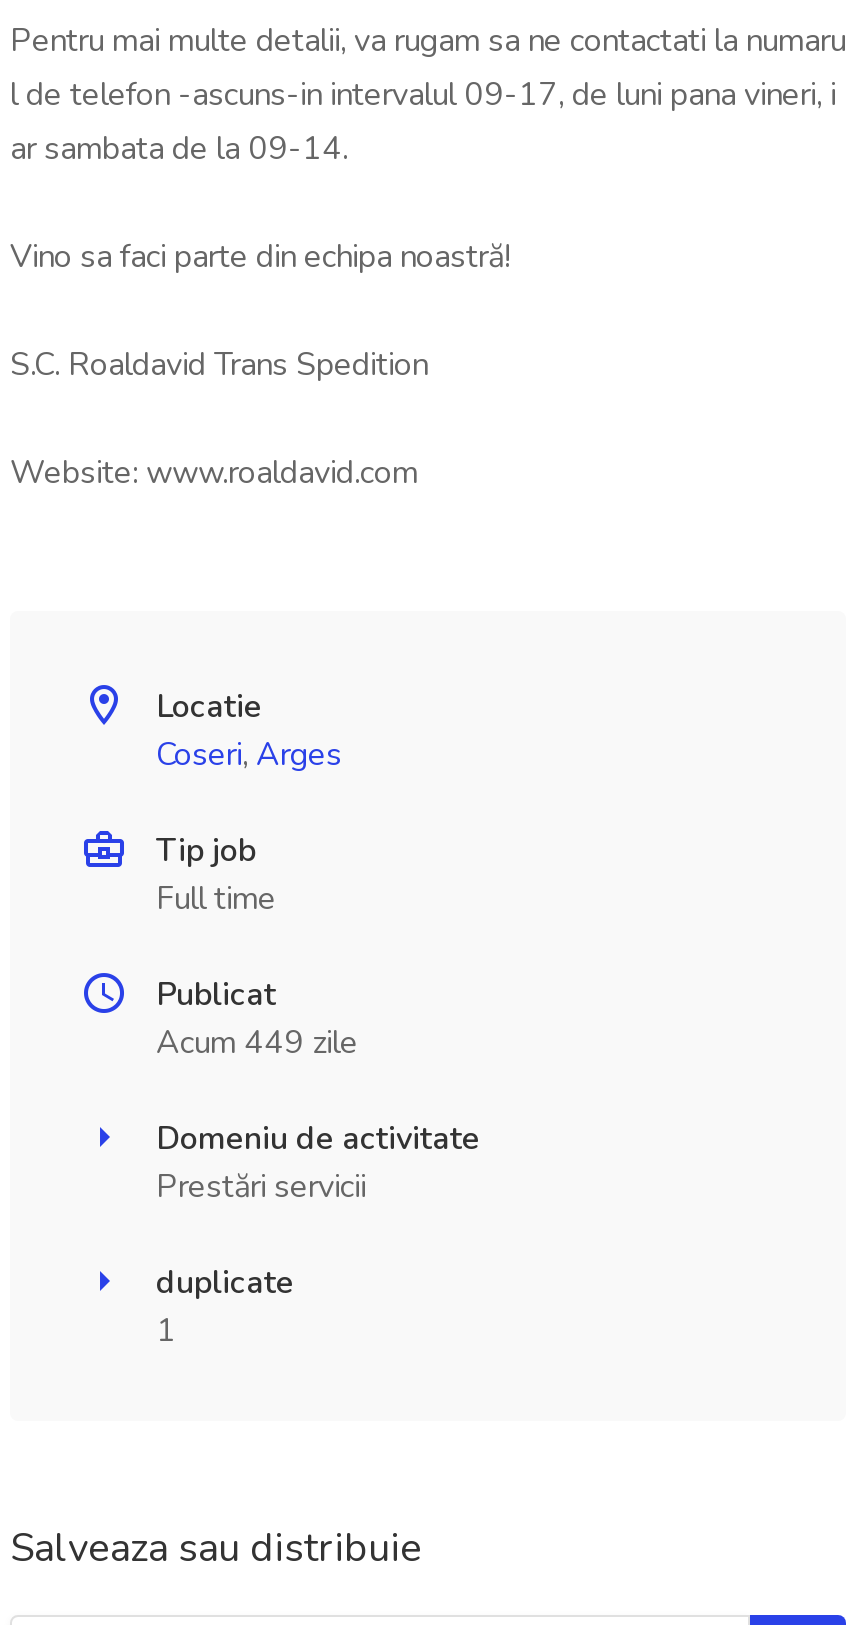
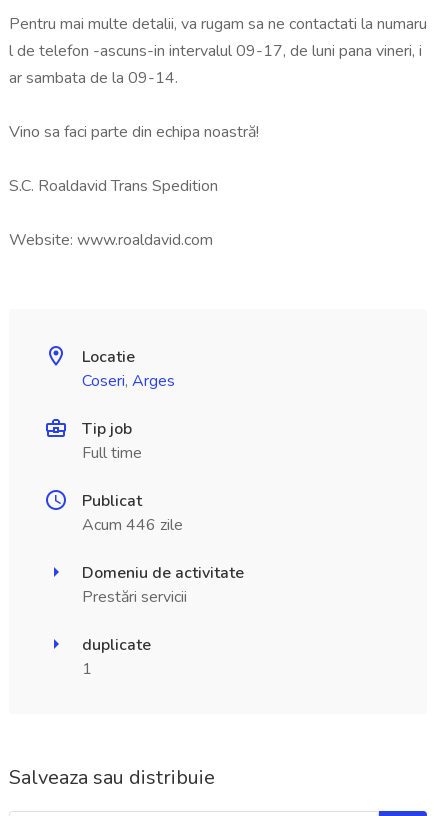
- Acum 449 zile
+ Acum 446 zile
